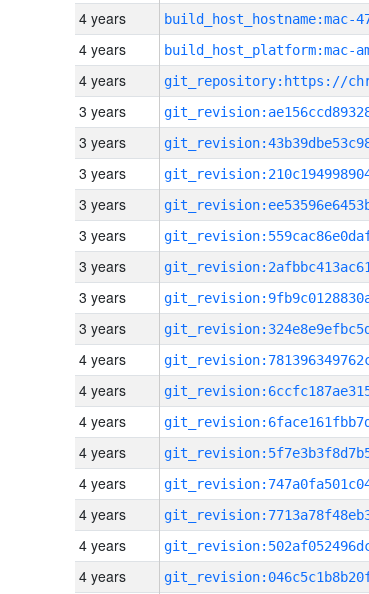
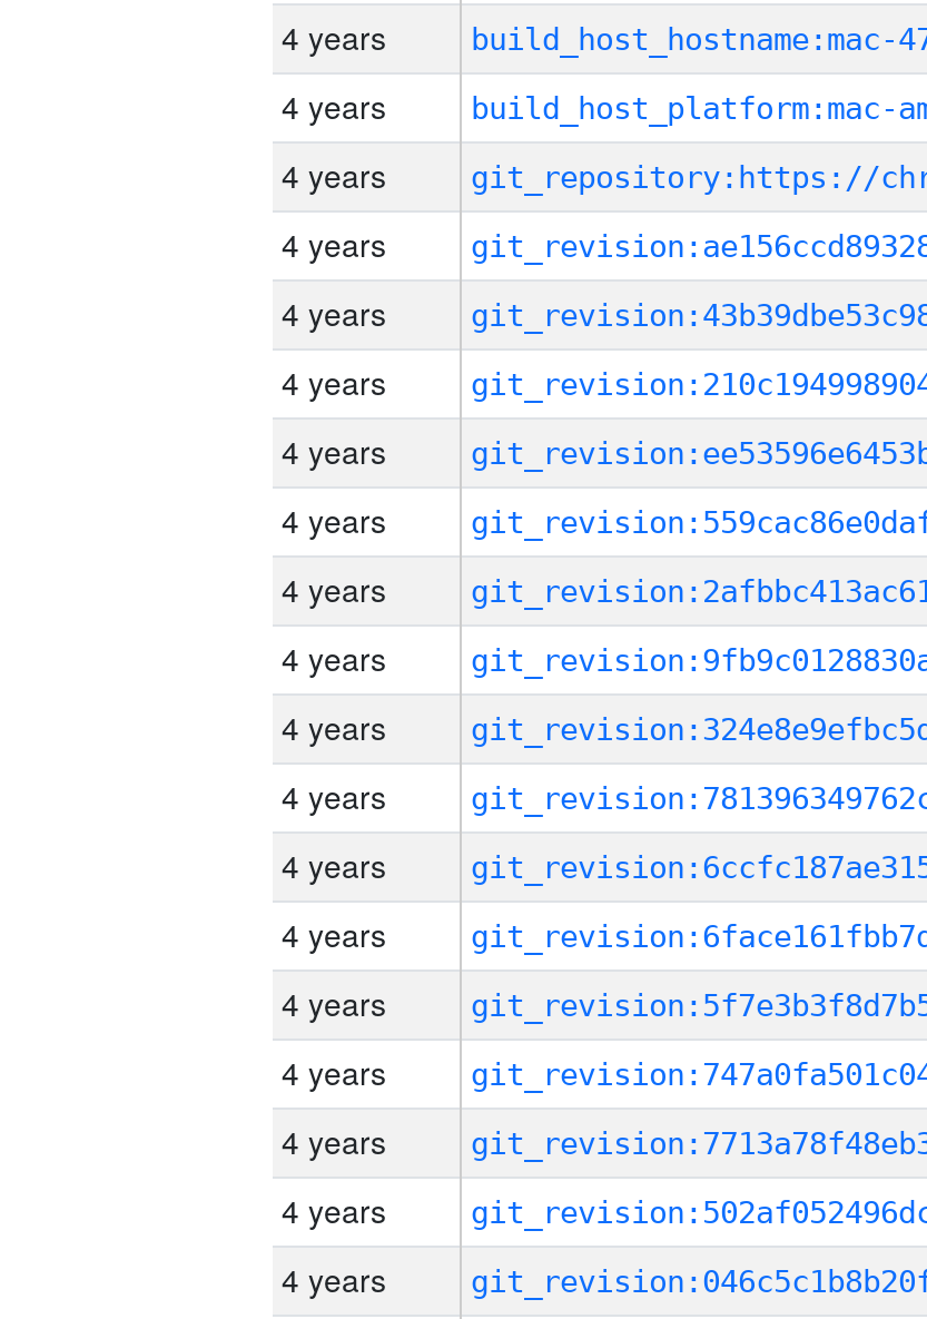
- 3 years
+ 4 years

- 3 years
+ 4 years

- 3 years
+ 4 years

- 3 years
+ 4 years

- 3 years
+ 4 years

- 3 years
+ 4 years

- 3 years
+ 4 years

- 3 years
+ 4 years
